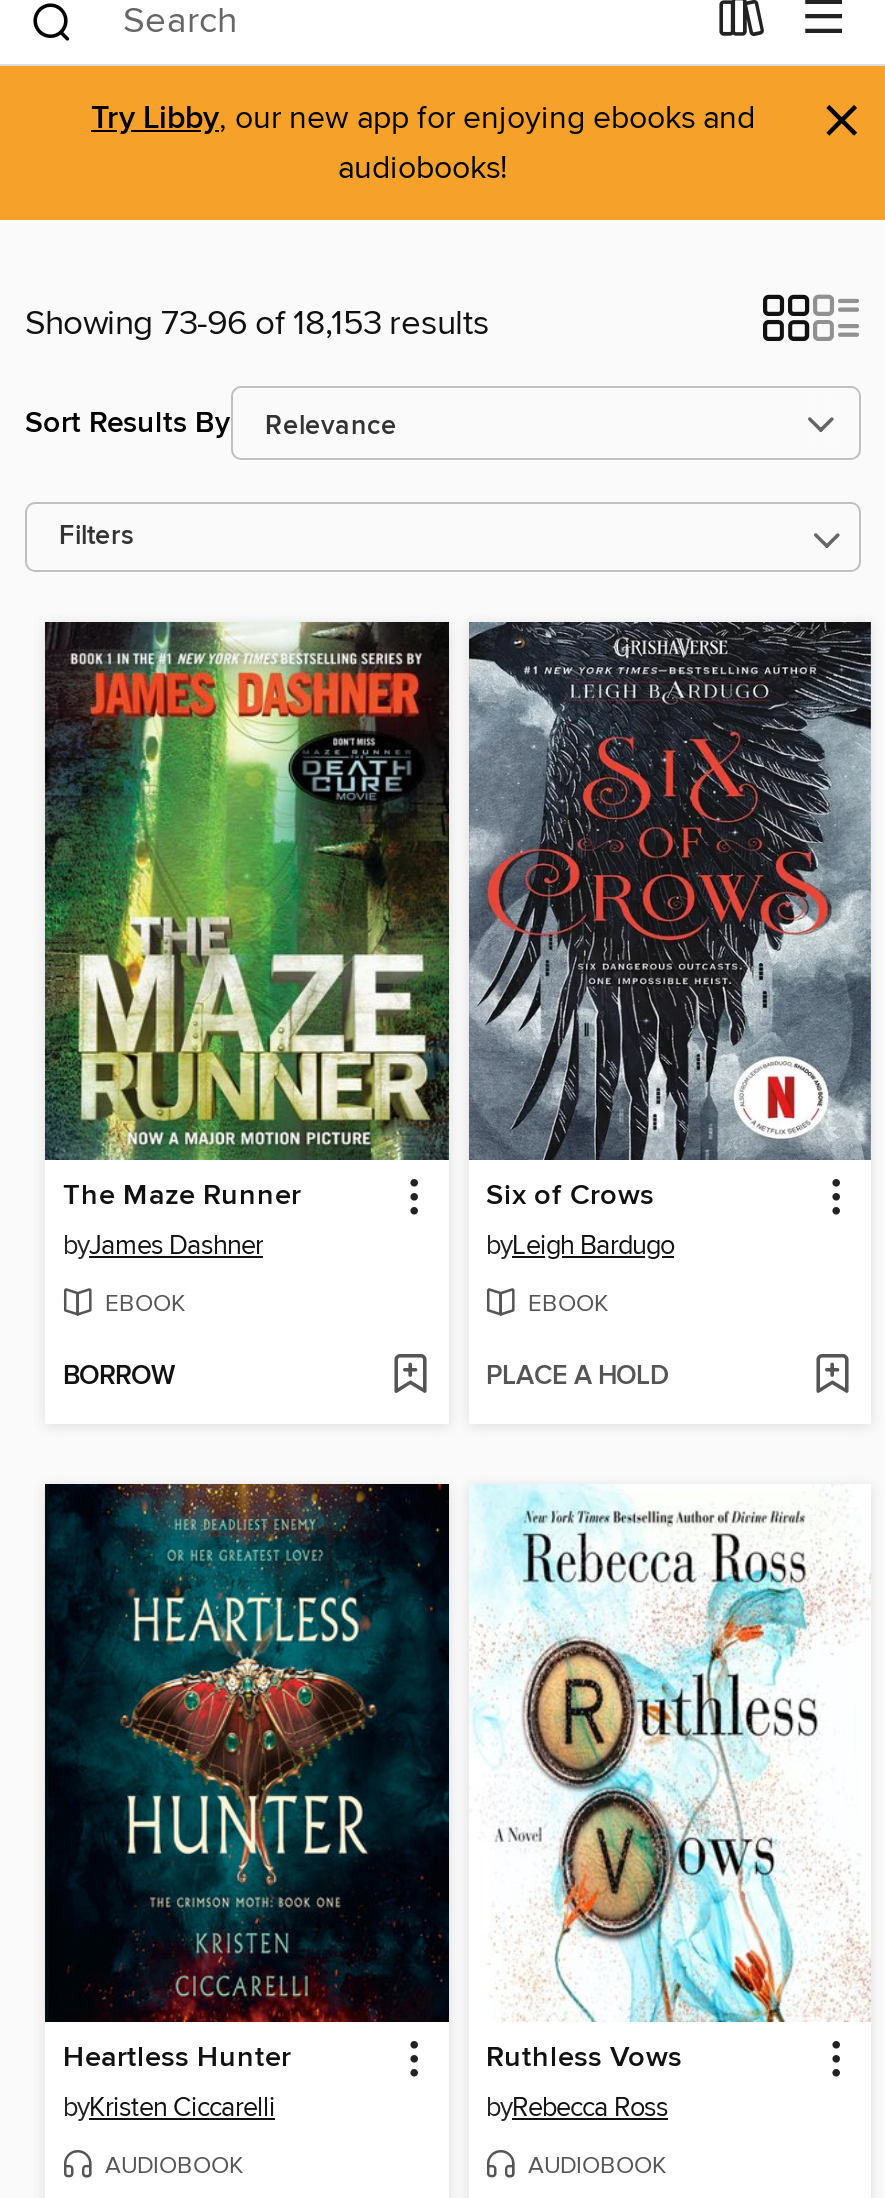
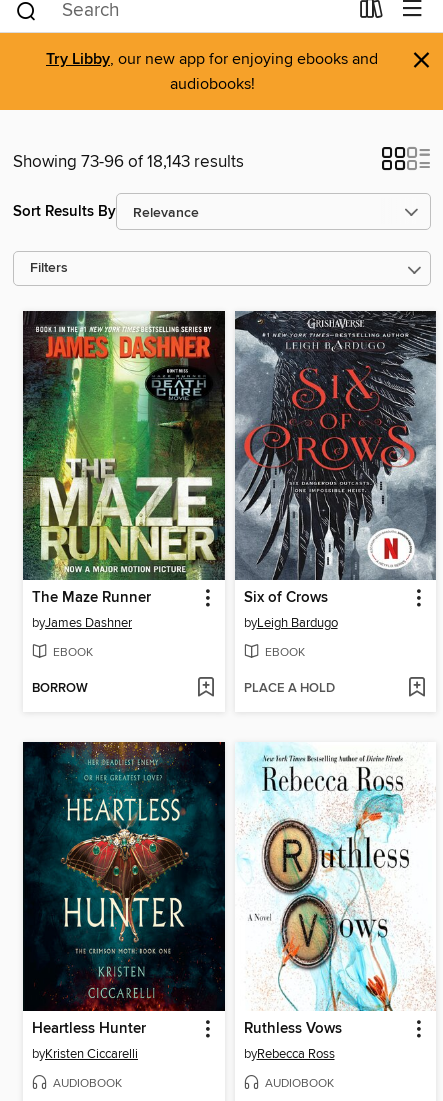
- Showing 73-96 of 18,153 results
+ Showing 73-96 of 18,143 results
